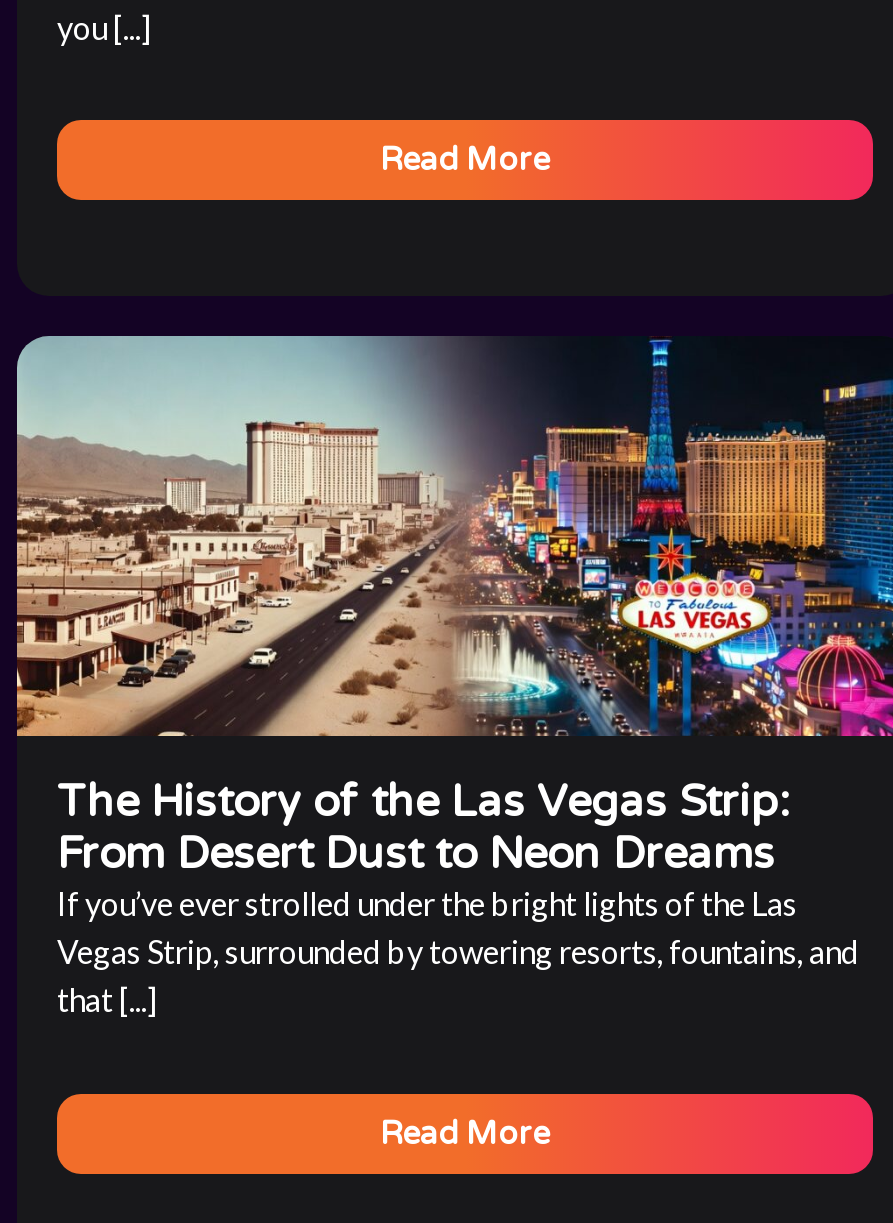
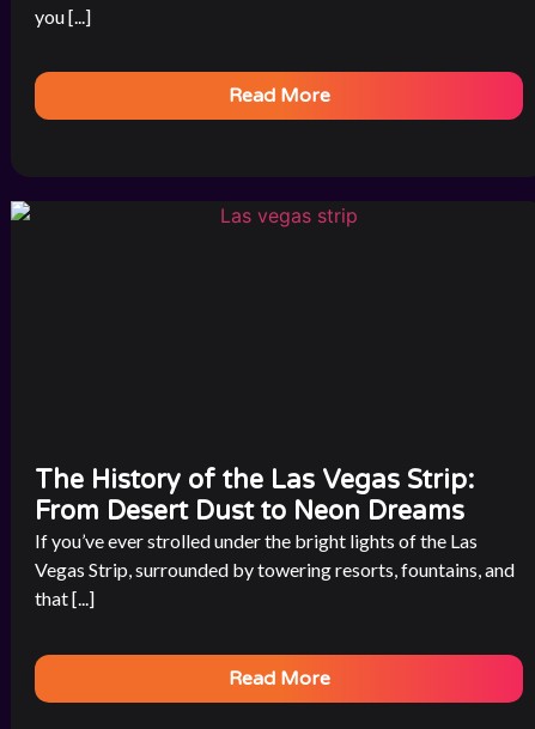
- [image]
